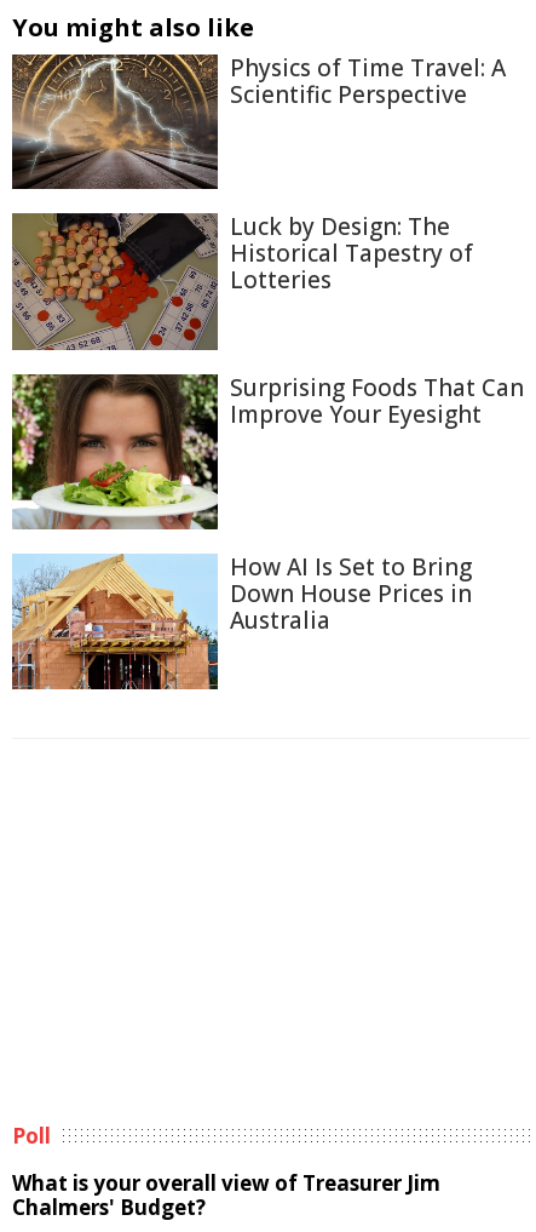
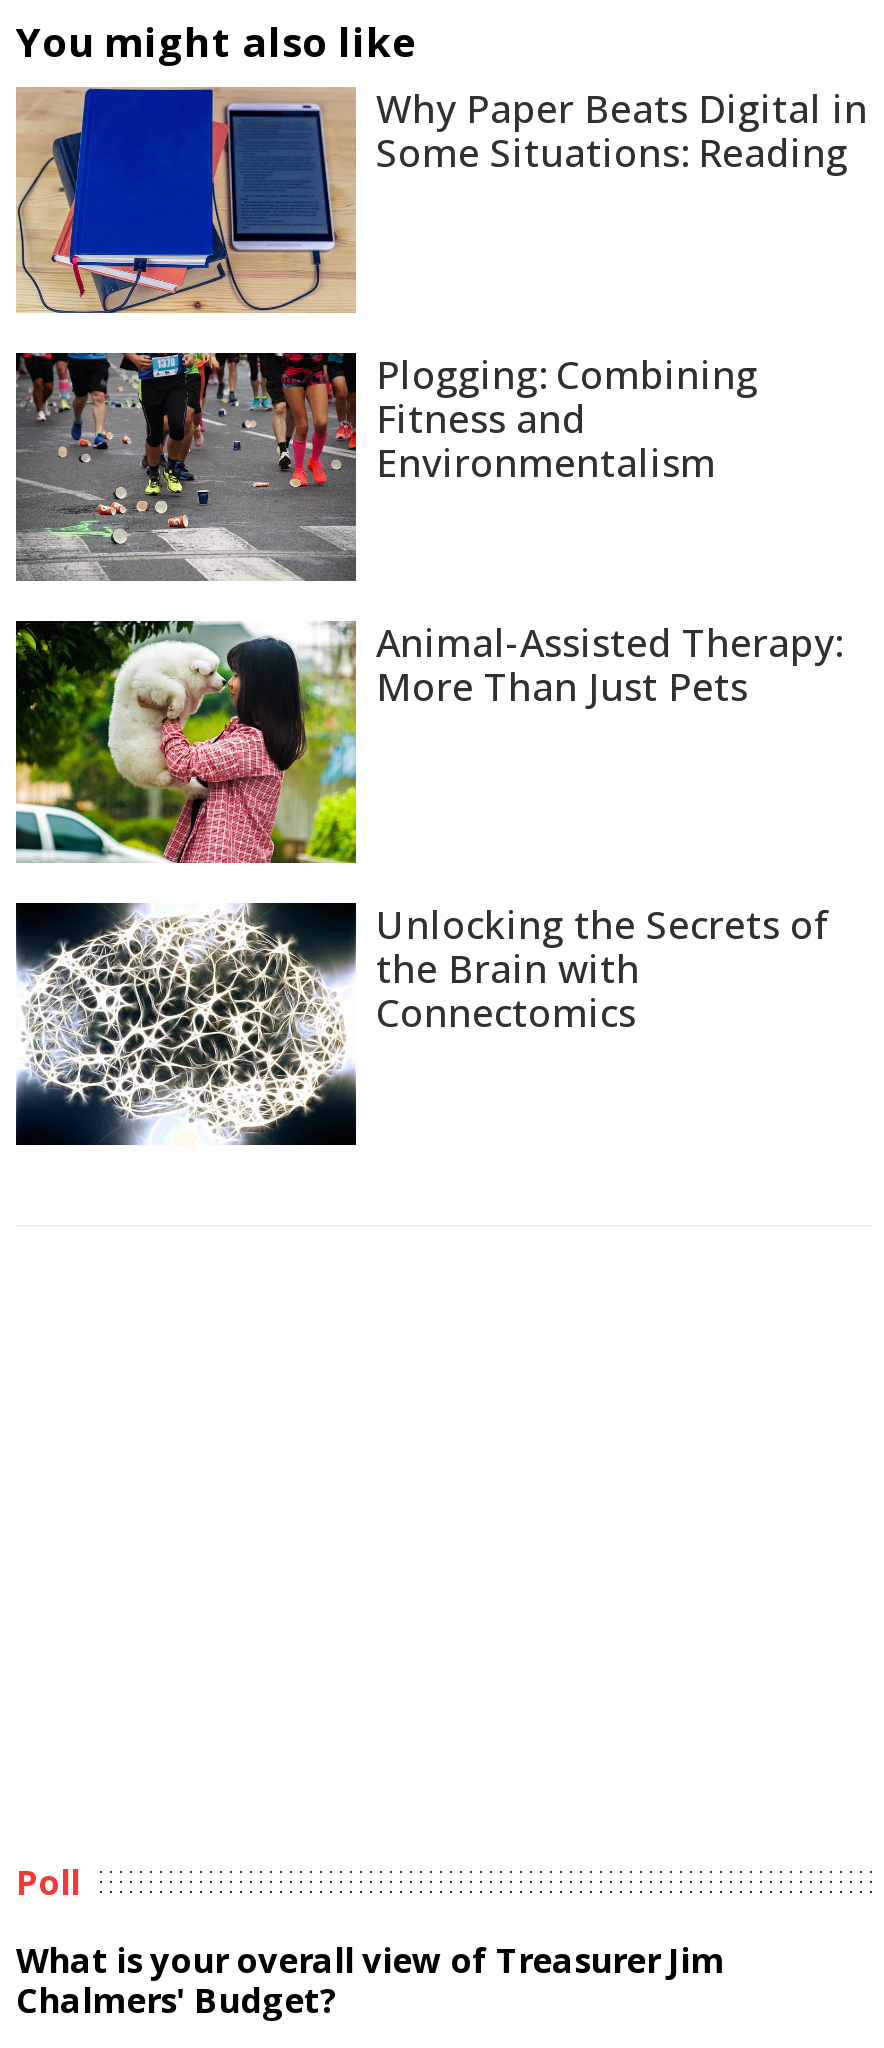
- [image]
- Physics of Time Travel: A
- Scientific Perspective
+ [image]
+ Why Paper Beats Digital in
+ Some Situations: Reading

- [image]
- Luck by Design: The
- Historical Tapestry of
- Lotteries
+ [image]
+ Plogging: Combining
+ Fitness and
+ Environmentalism

- [image]
- Surprising Foods That Can
- Improve Your Eyesight
+ [image]
+ Animal-Assisted Therapy:
+ More Than Just Pets

- [image]
- How AI Is Set to Bring
- Down House Prices in
- Australia
+ [image]
+ Unlocking the Secrets of
+ the Brain with
+ Connectomics
